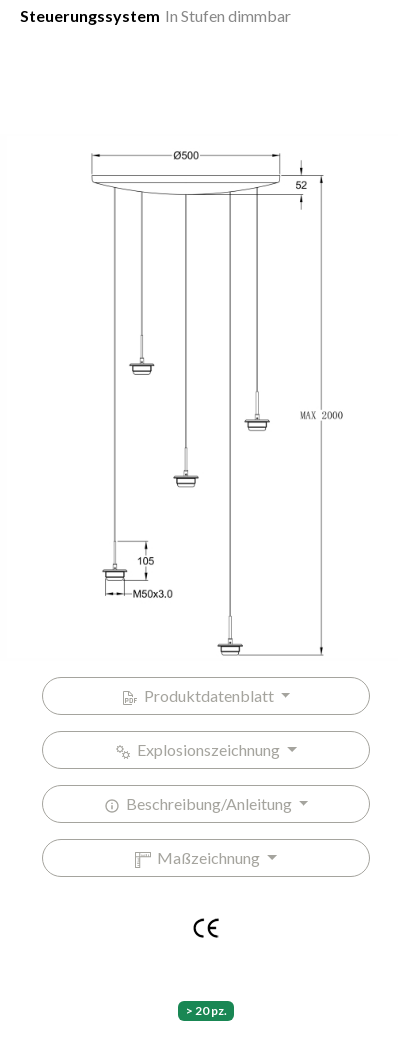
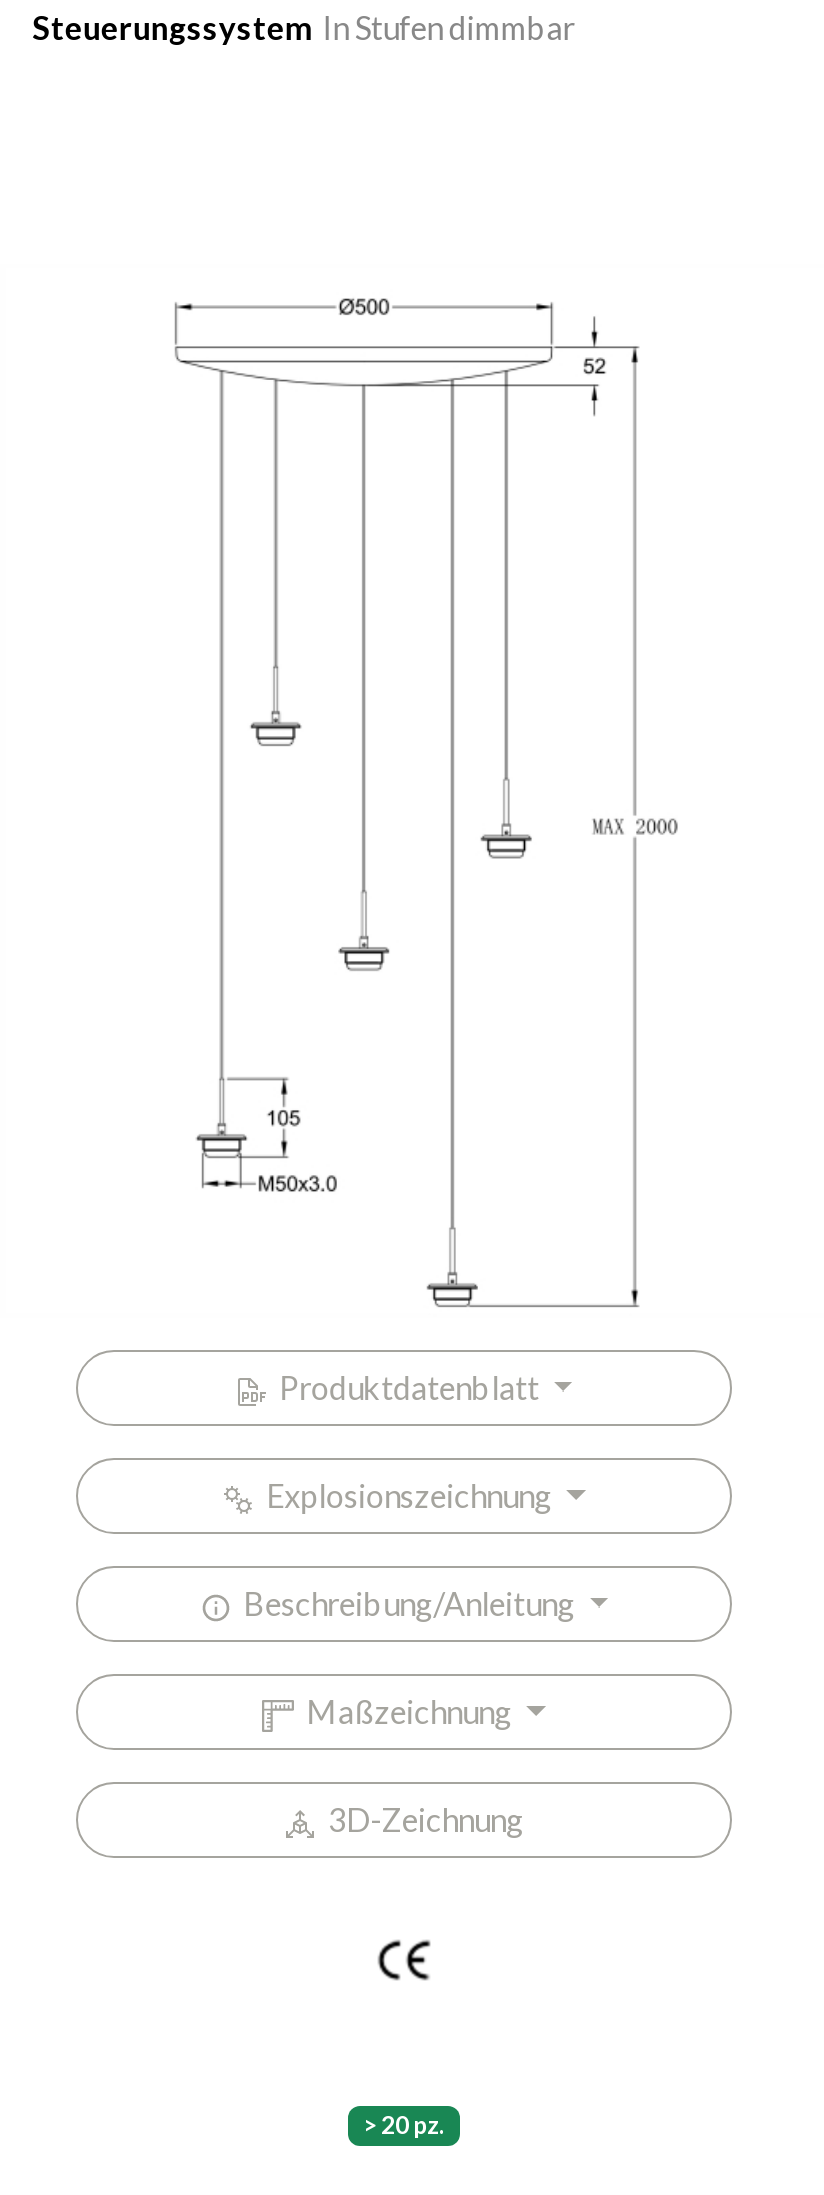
+ 3D-Zeichnung
